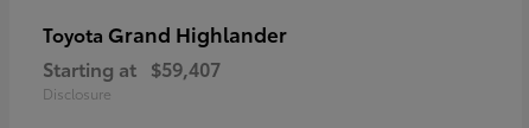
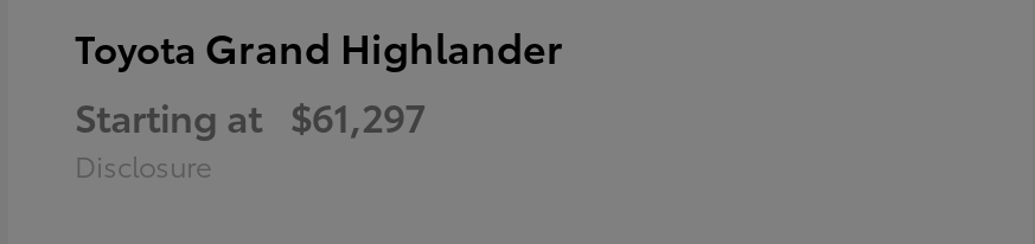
- Starting at $59,407
+ Starting at $61,297
